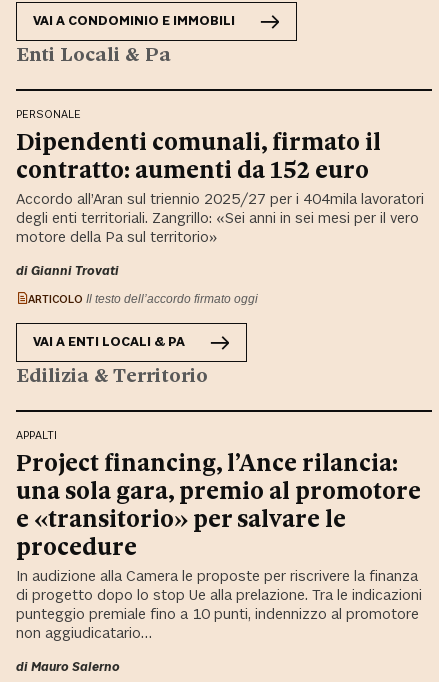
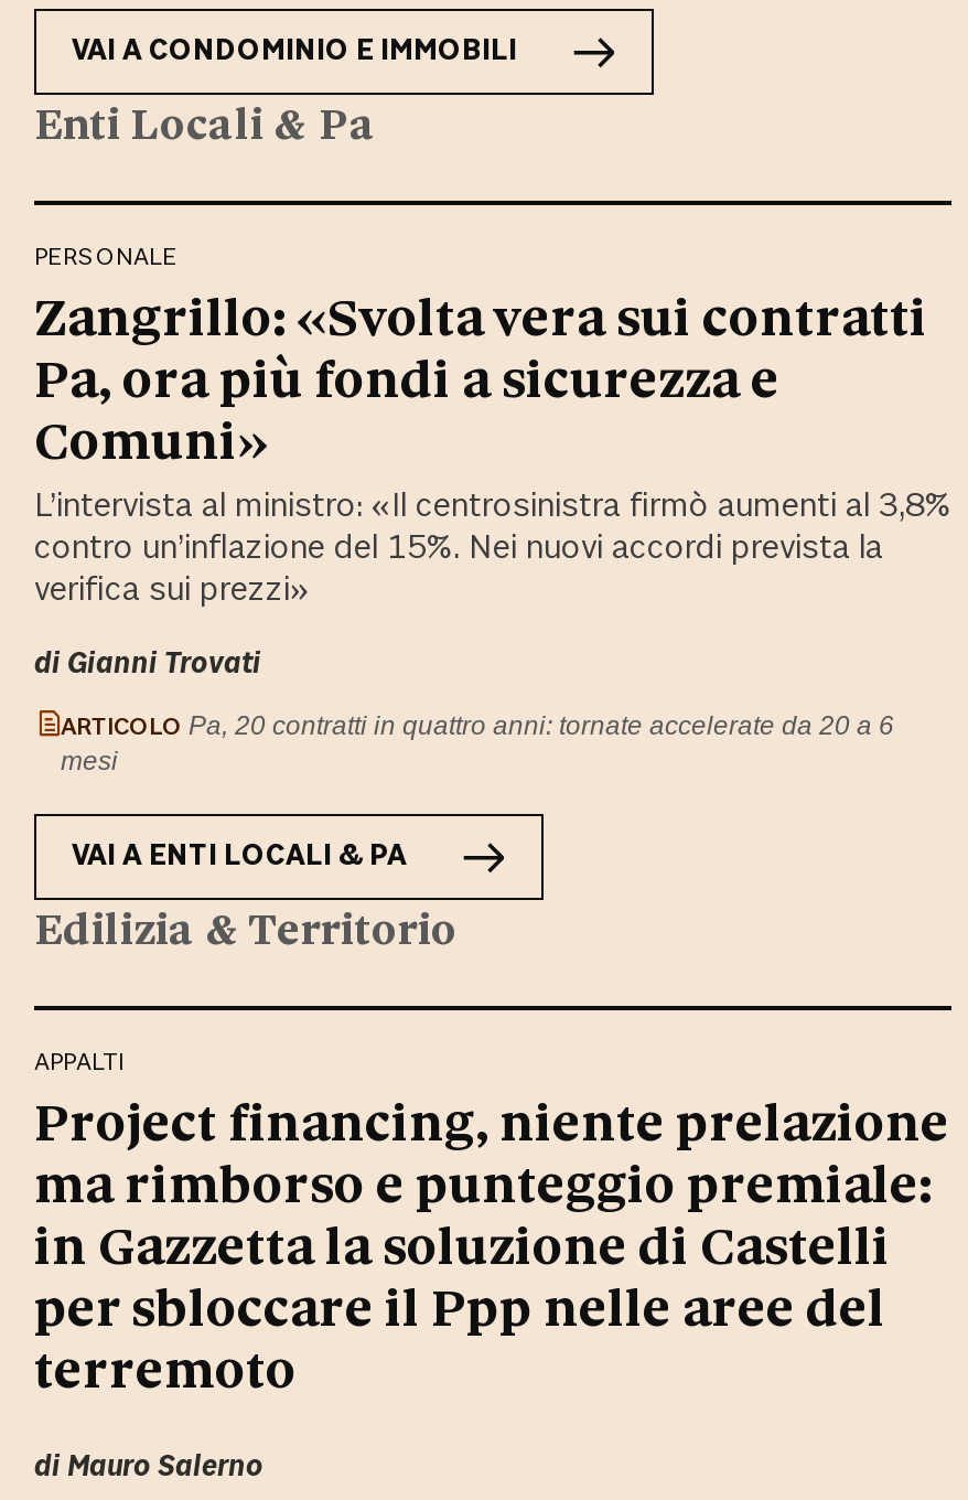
- Dipendenti comunali, firmato il
- contratto: aumenti da 152 euro
- Accordo all’Aran sul triennio 2025/27 per i 404mila lavoratori
- degli enti territoriali. Zangrillo: «Sei anni in sei mesi per il vero
- motore della Pa sul territorio»
+ Zangrillo: «Svolta vera sui contratti
+ Pa, ora più fondi a sicurezza e
+ Comuni»
+ L’intervista al ministro: «Il centrosinistra firmò aumenti al 3,8%
+ contro un’inflazione del 15%. Nei nuovi accordi prevista la
+ verifica sui prezzi»

moved down: di Gianni Trovati

- ARTICOLO Il testo dell’accordo firmato oggi
+ ARTICOLO Pa, 20 contratti in quattro anni: tornate accelerate da 20 a 6
+ mesi

moved down: VAI A ENTI LOCALI & PA | Edilizia & Territorio | APPALTI

- Project financing, l’Ance rilancia:
- una sola gara, premio al promotore
- e «transitorio» per salvare le
- procedure
- In audizione alla Camera le proposte per riscrivere la finanza
- di progetto dopo lo stop Ue alla prelazione. Tra le indicazioni
- punteggio premiale fino a 10 punti, indennizzo al promotore
- non aggiudicatario…
+ Project financing, niente prelazione
+ ma rimborso e punteggio premiale:
+ in Gazzetta la soluzione di Castelli
+ per sbloccare il Ppp nelle aree del
+ terremoto
